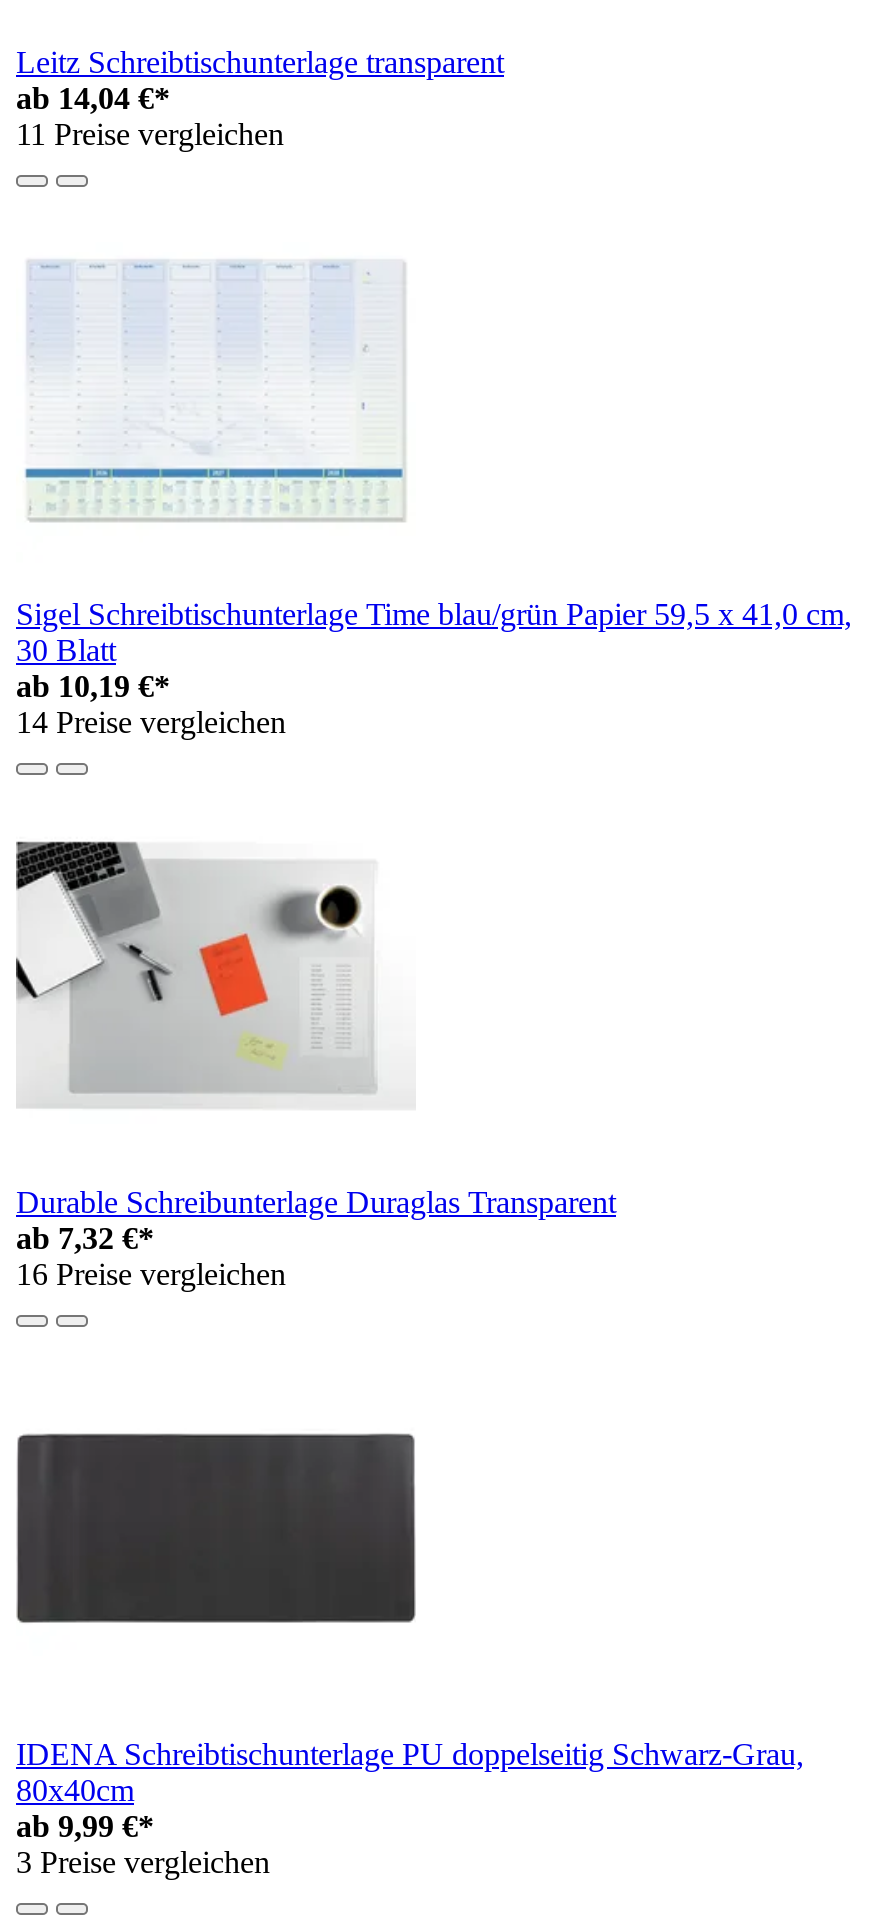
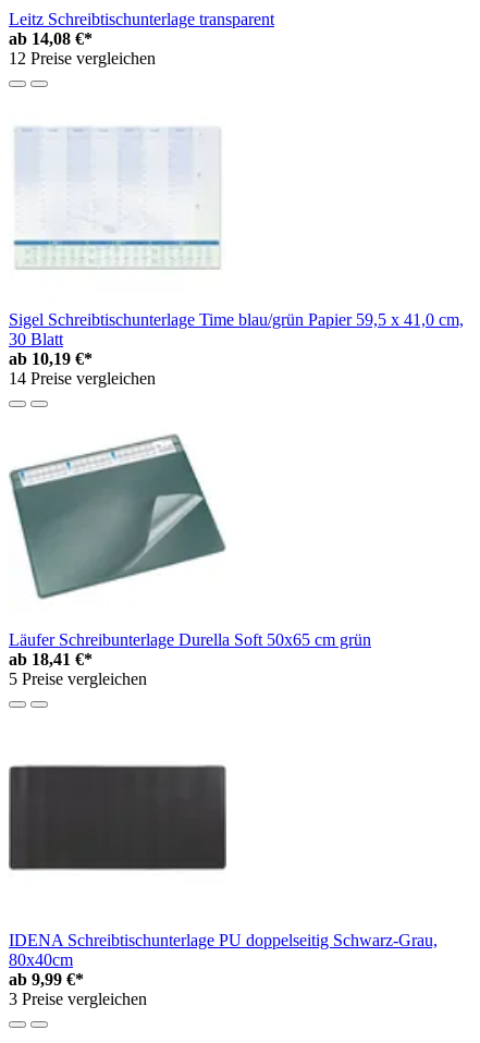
- ab 14,04 €*
+ ab 14,08 €*

- 11 Preise vergleichen
+ 12 Preise vergleichen

- [image]
- Durable Schreibunterlage Duraglas Transparent
- ab 7,32 €*
- 16 Preise vergleichen
+ [image]
+ Läufer Schreibunterlage Durella Soft 50x65 cm grün
+ ab 18,41 €*
+ 5 Preise vergleichen
